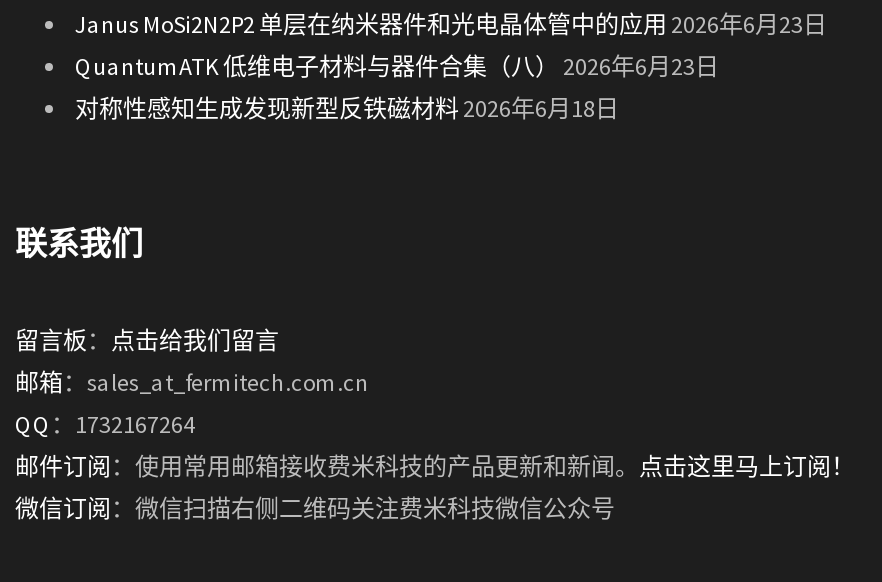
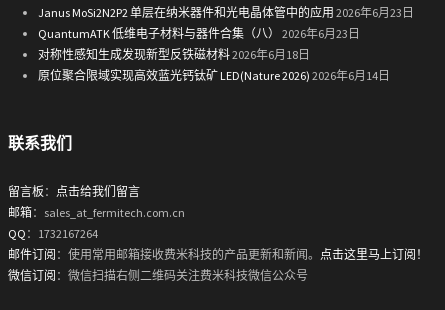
+ 原位聚合限域实现高效蓝光钙钛矿 LED(Nature 2026) 2026年6月14日
